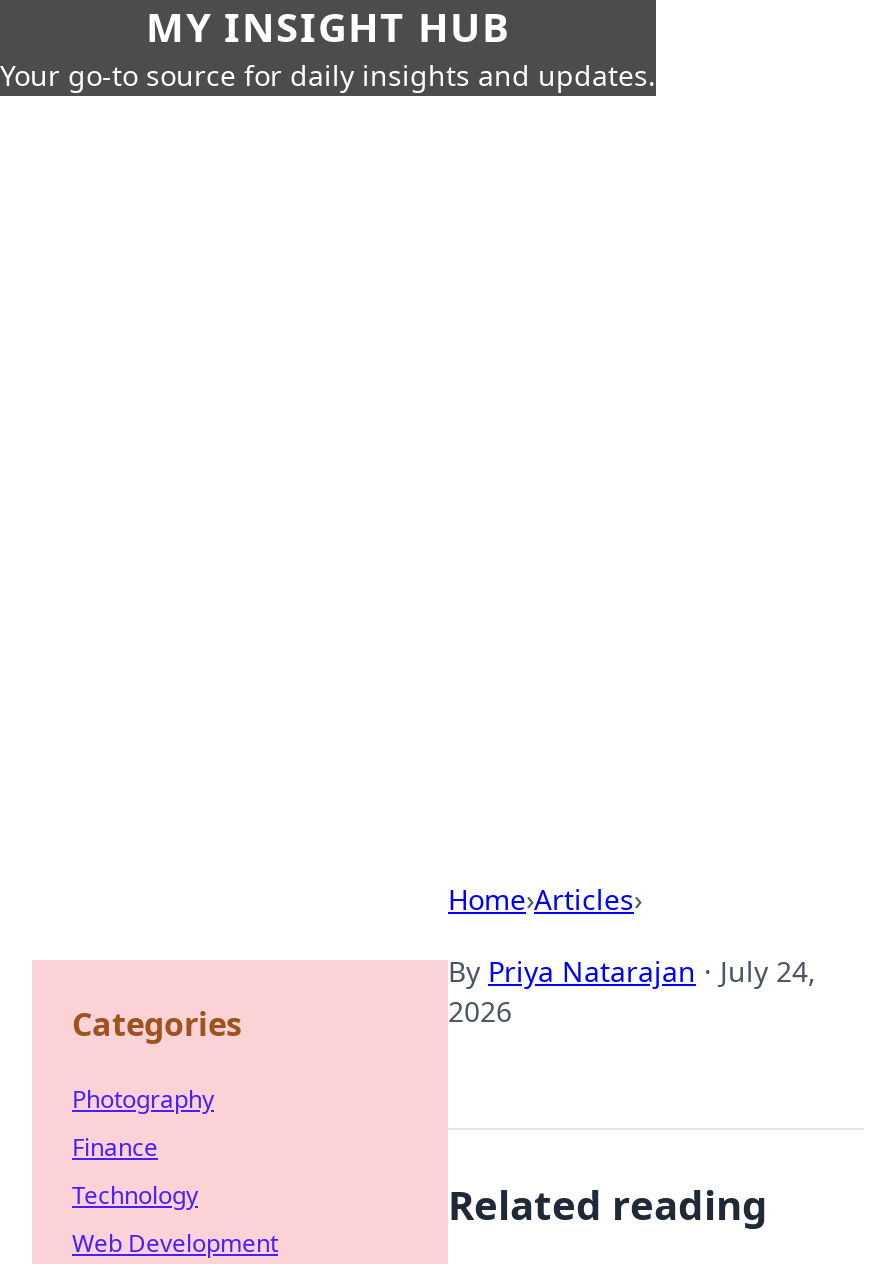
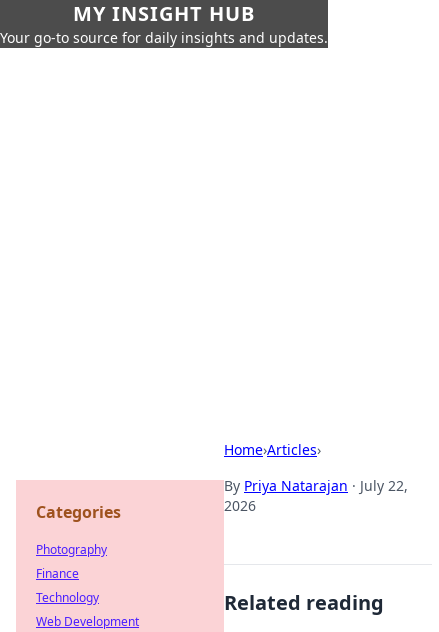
- By Priya Natarajan · July 24,
+ By Priya Natarajan · July 22,
